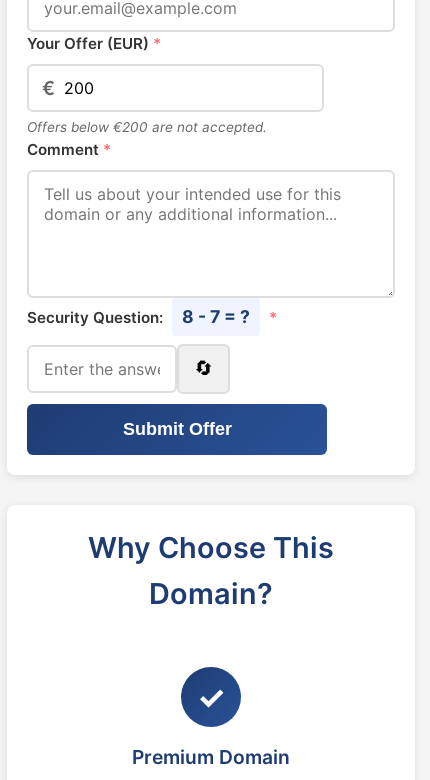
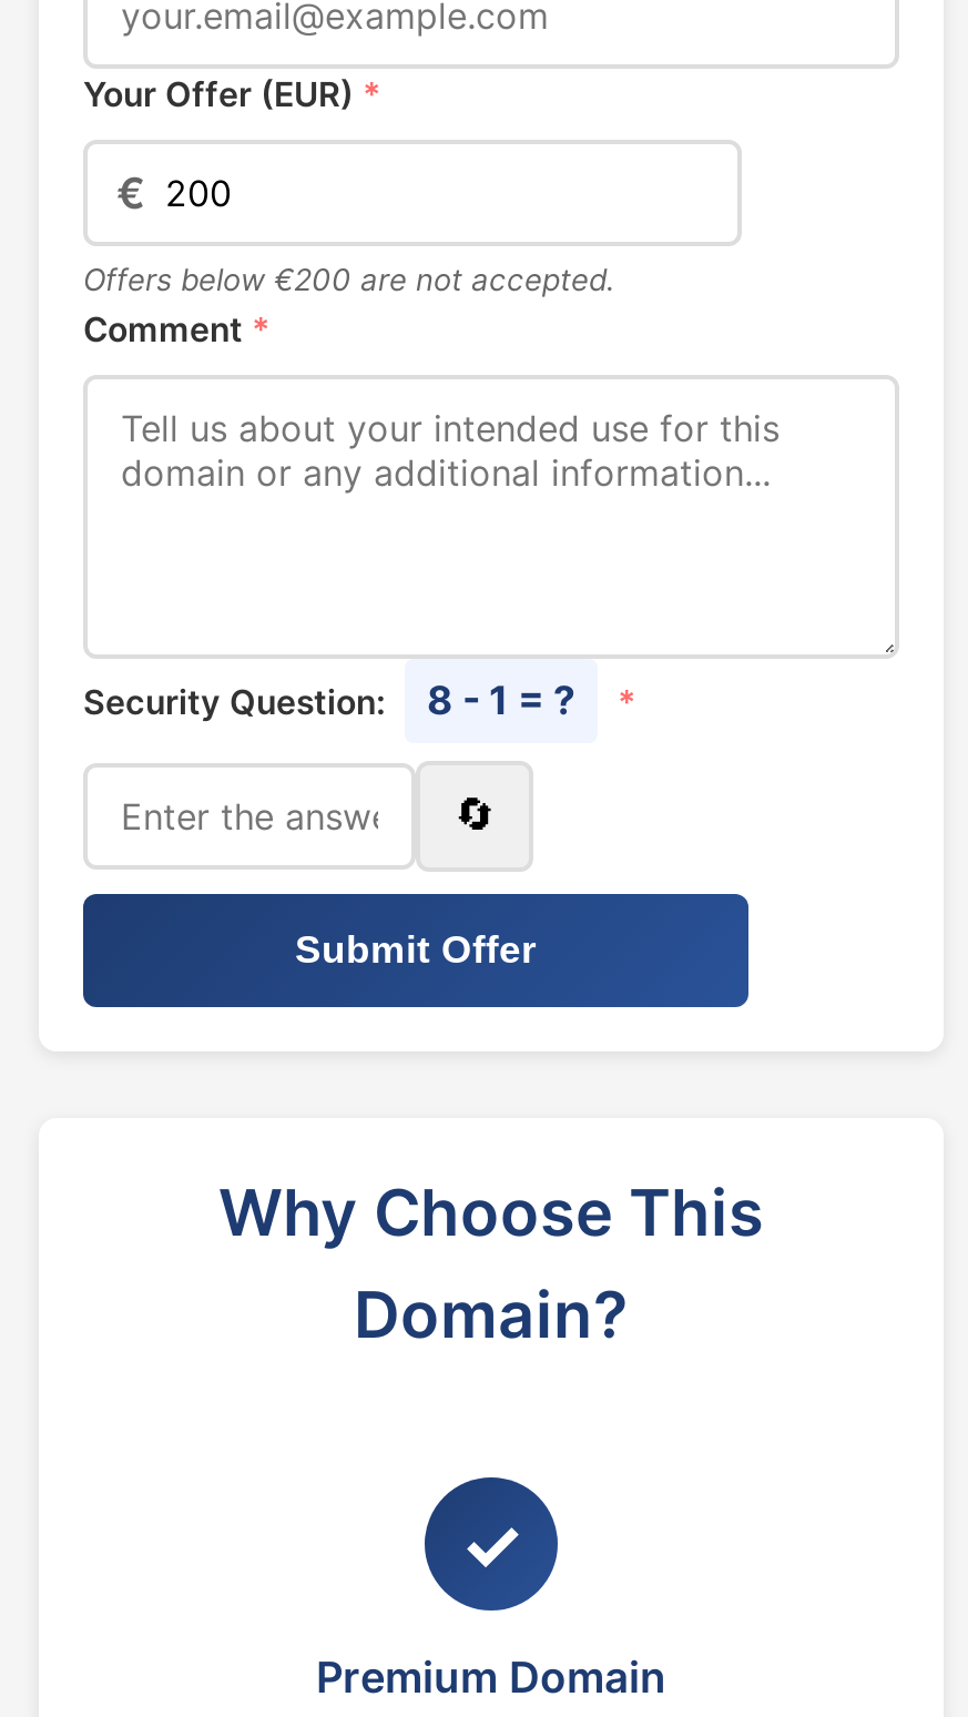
- 8 - 7 = ?
+ 8 - 1 = ?
